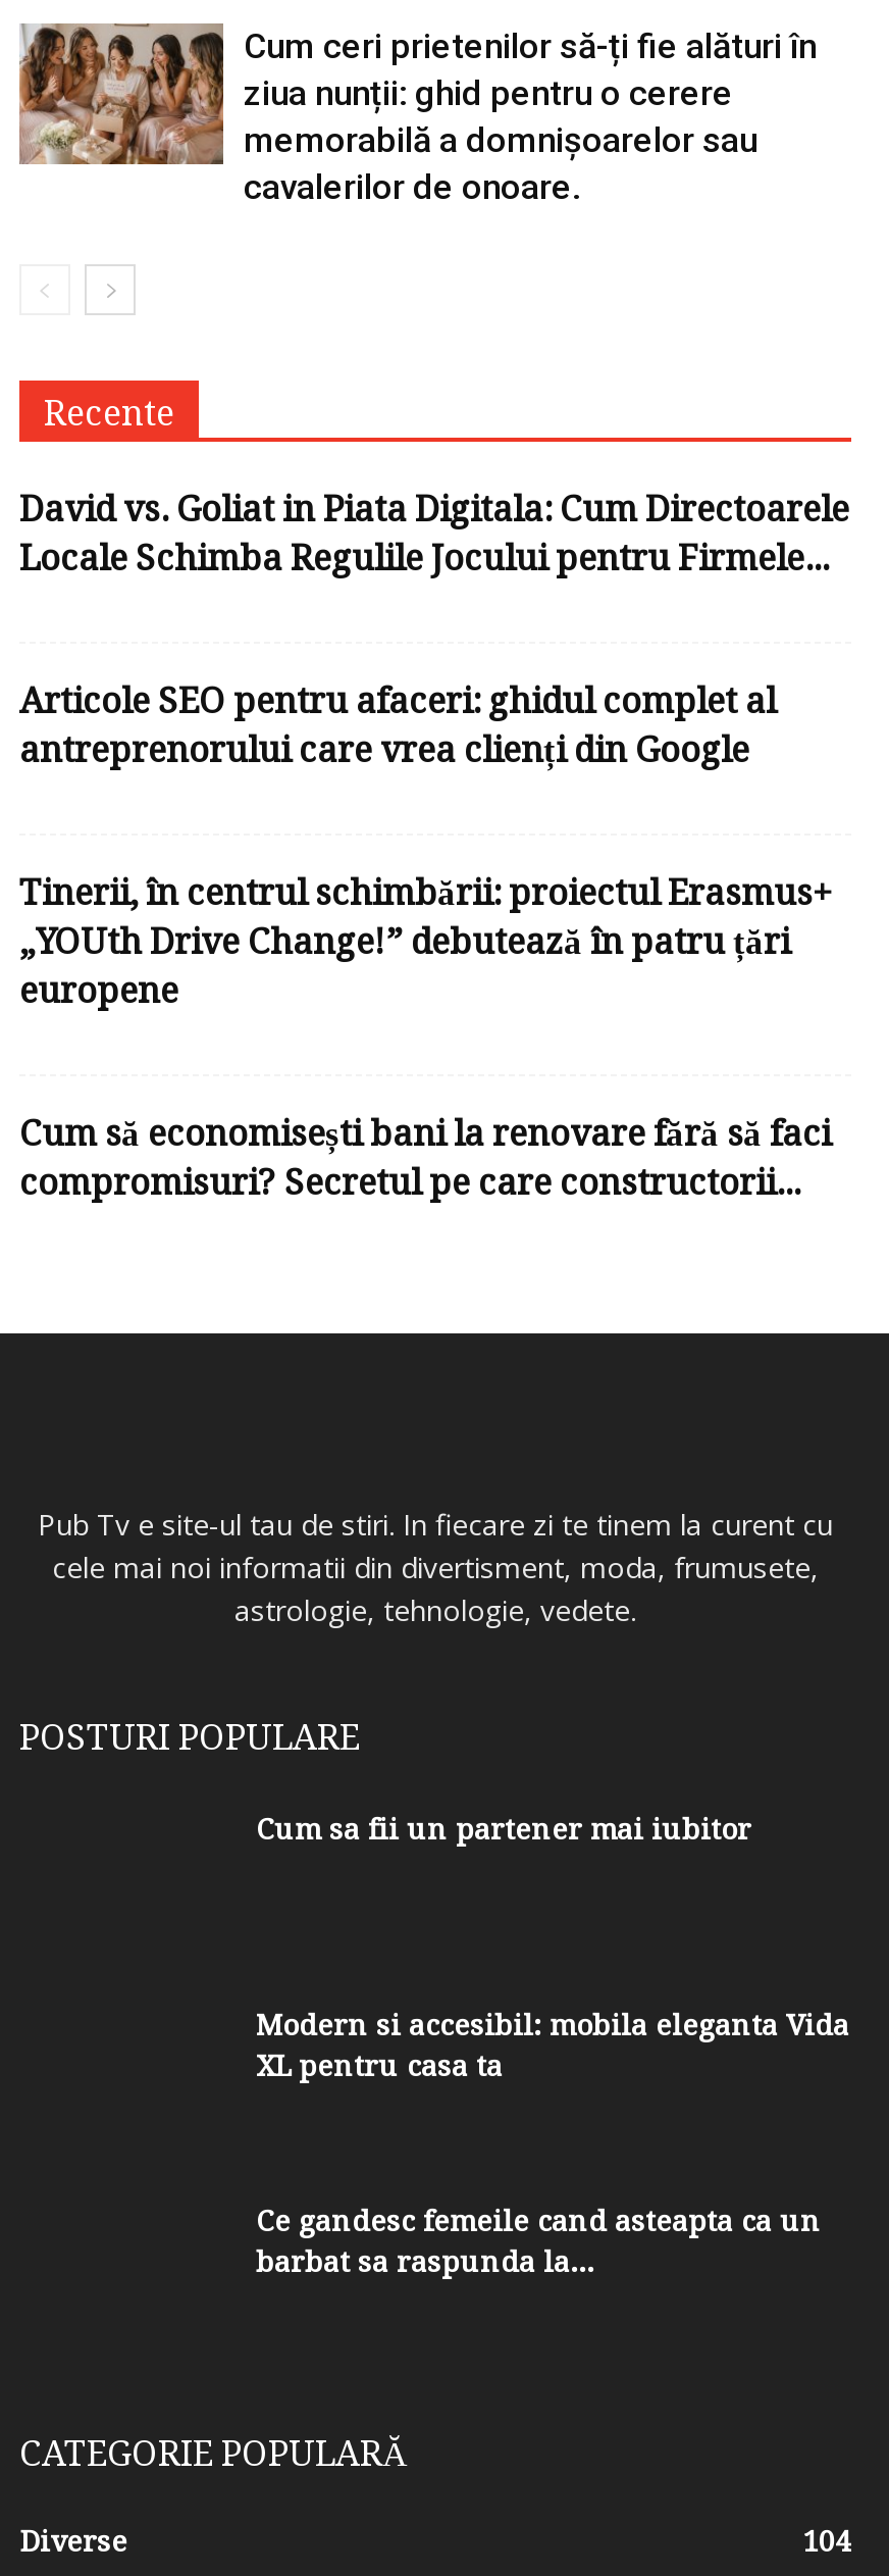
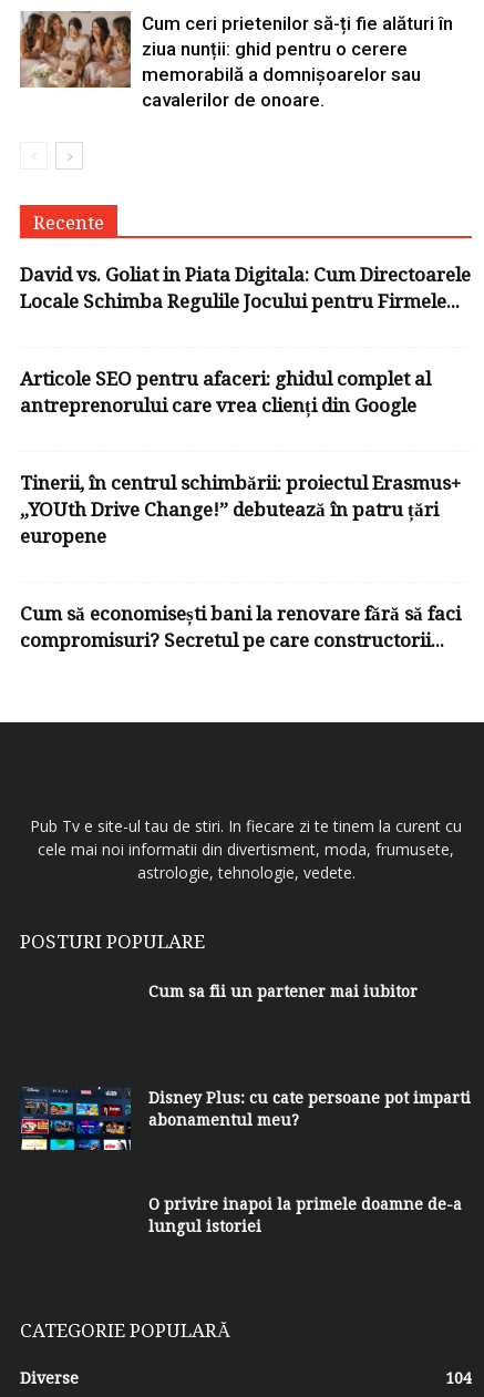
+ [image]

- Modern si accesibil: mobila eleganta Vida
- XL pentru casa ta
+ Disney Plus: cu cate persoane pot imparti
+ abonamentul meu?

- Ce gandesc femeile cand asteapta ca un
- barbat sa raspunda la...
+ O privire inapoi la primele doamne de-a
+ lungul istoriei
